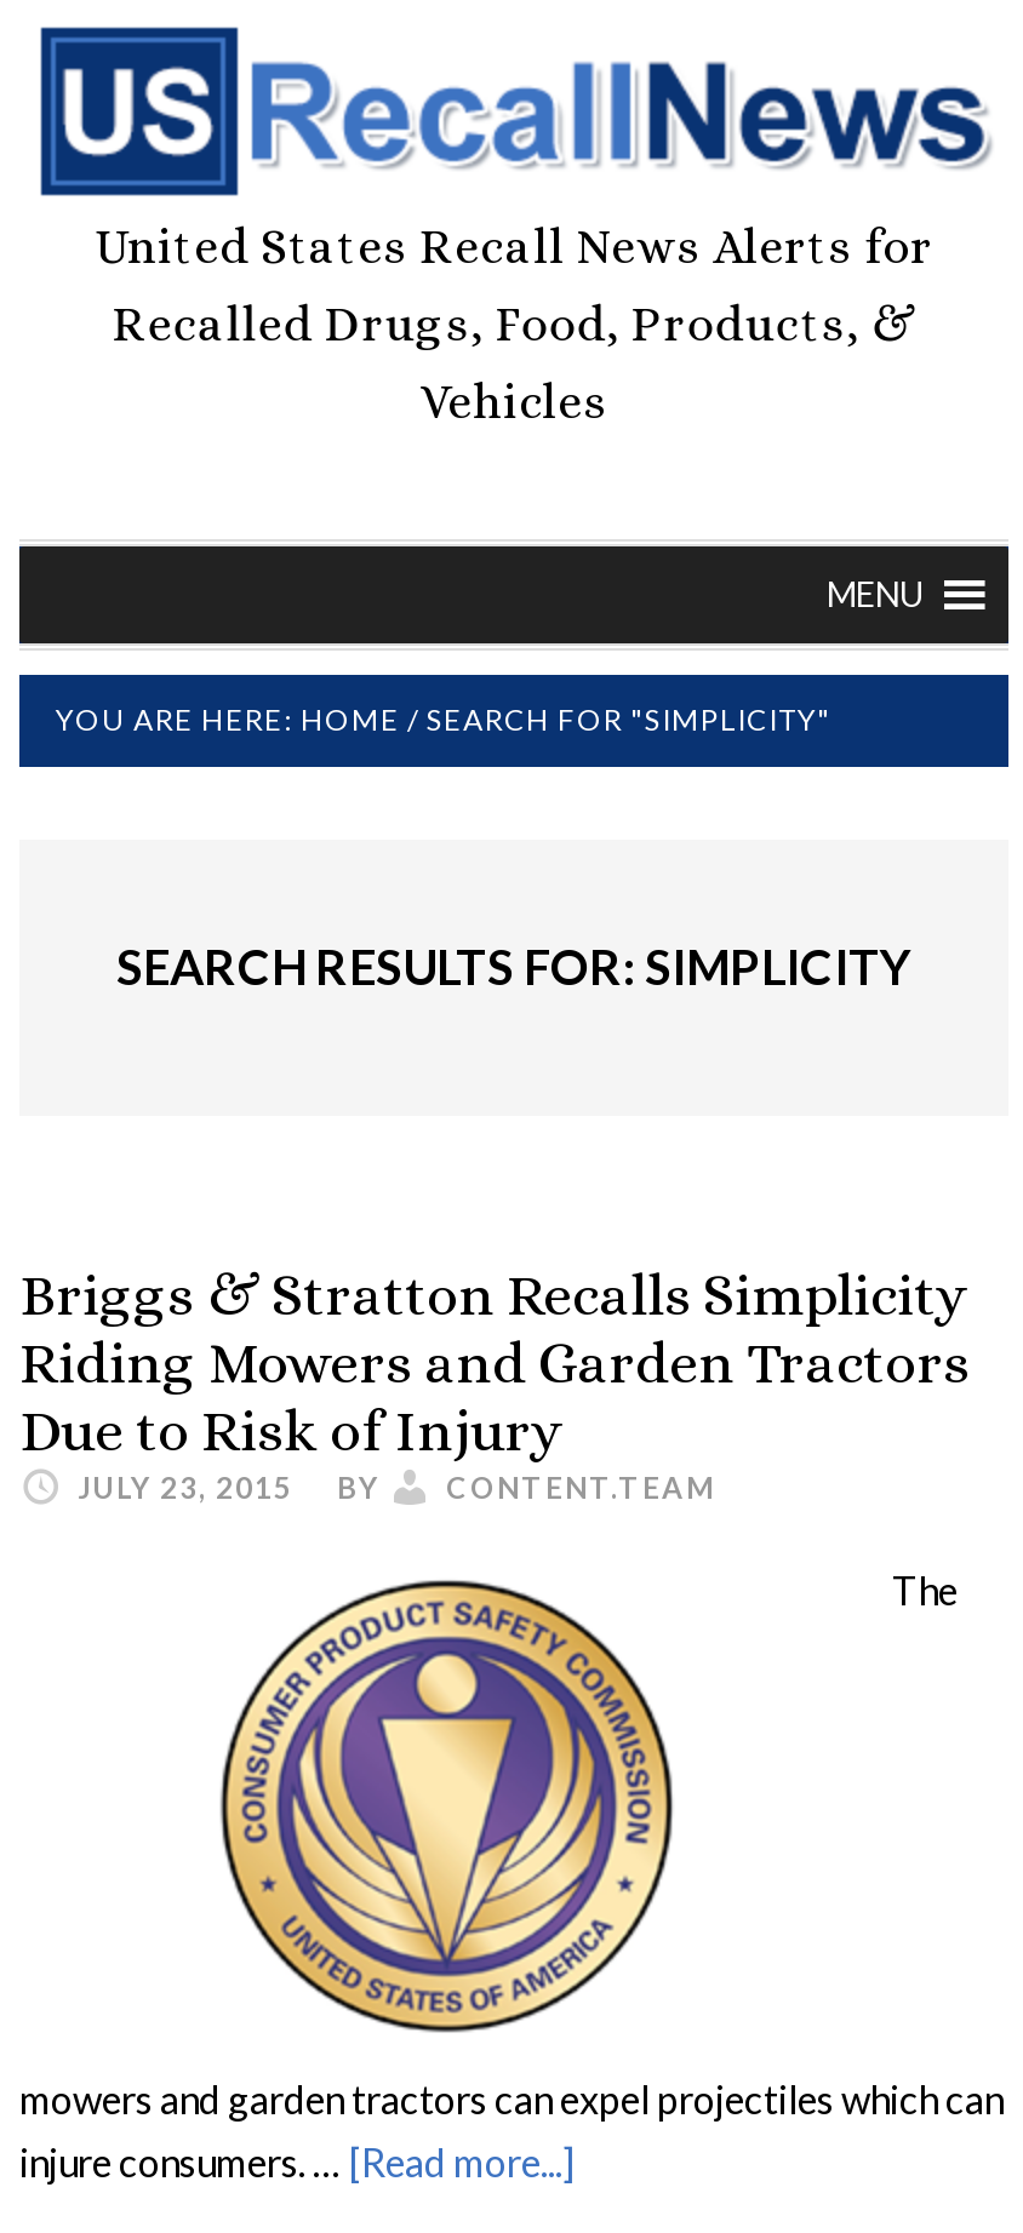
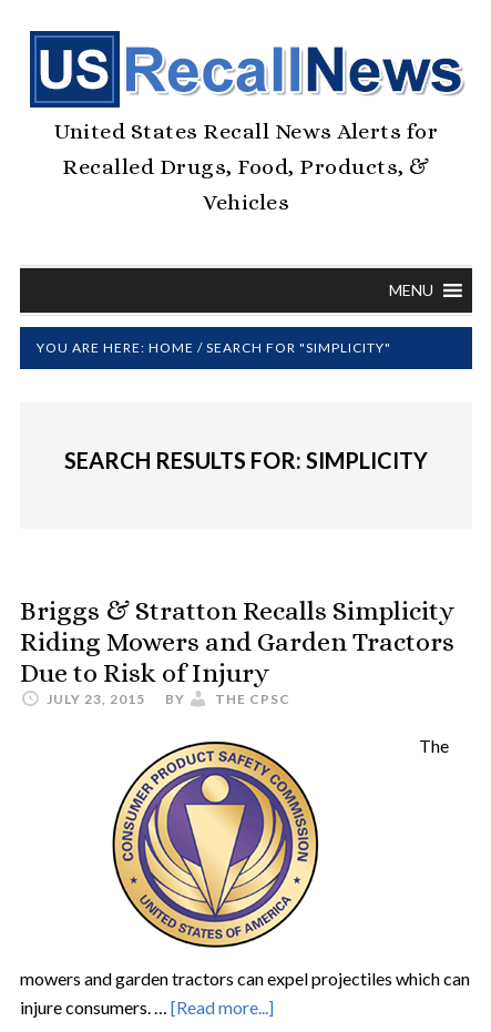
- CONTENT.TEAM
+ THE CPSC
